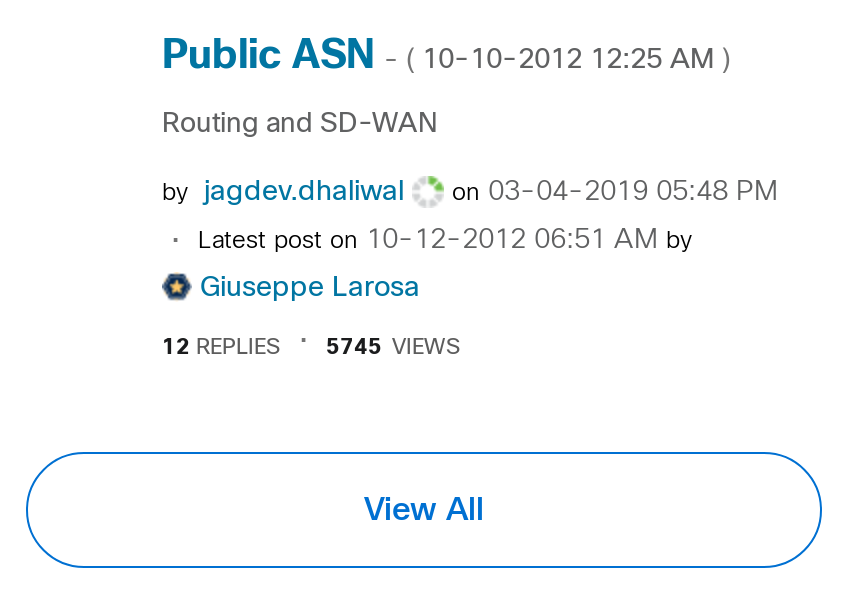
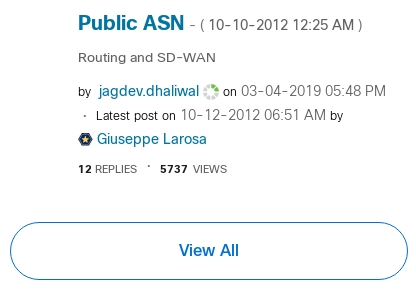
- 5745 VIEWS
+ 5737 VIEWS
